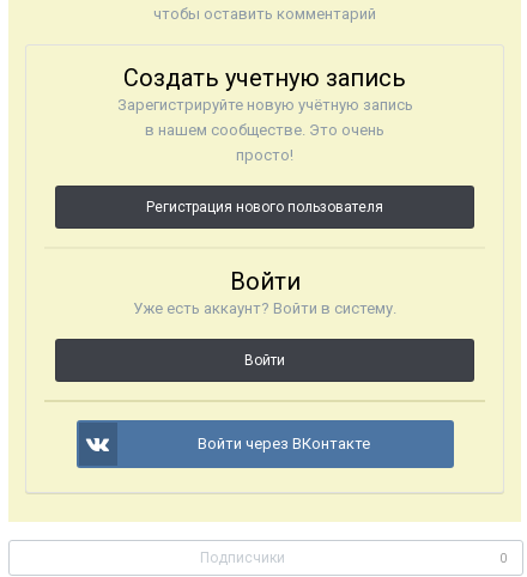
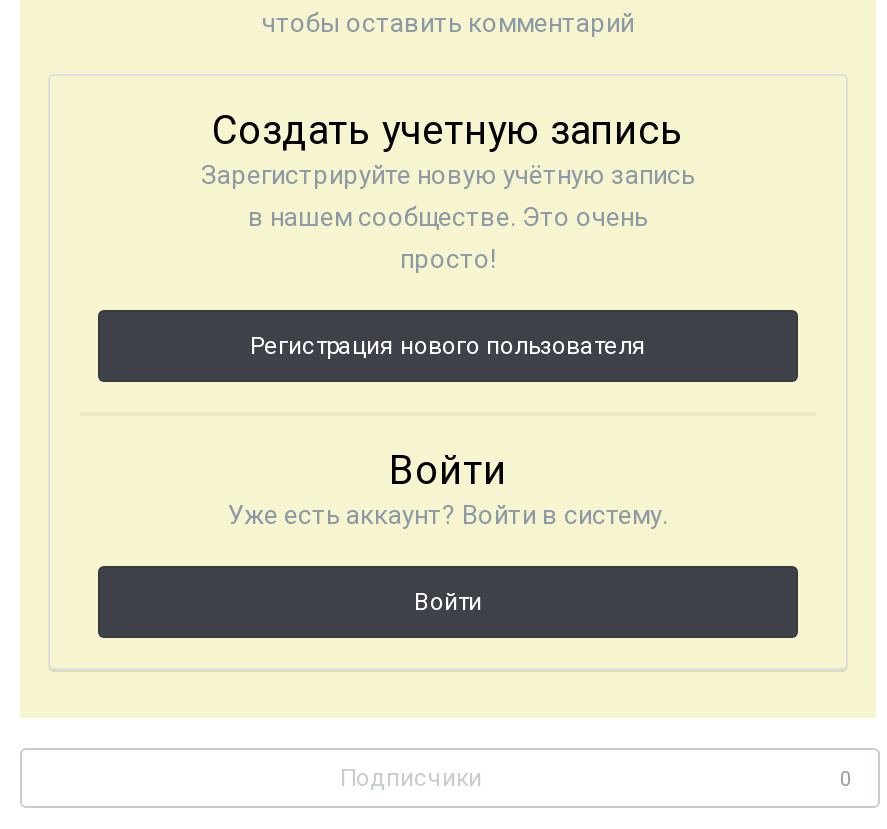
- Войти через ВКонтакте
